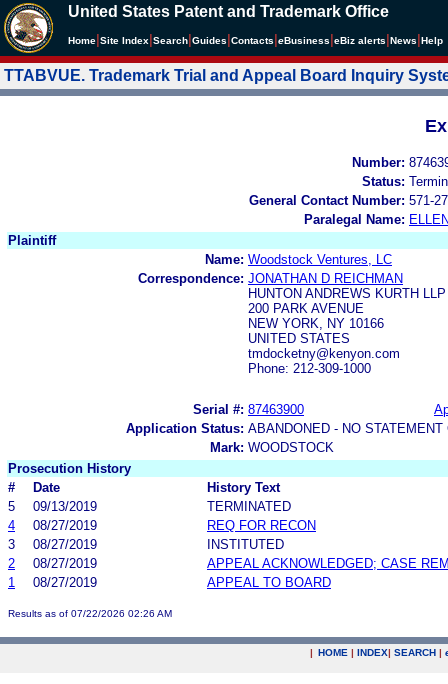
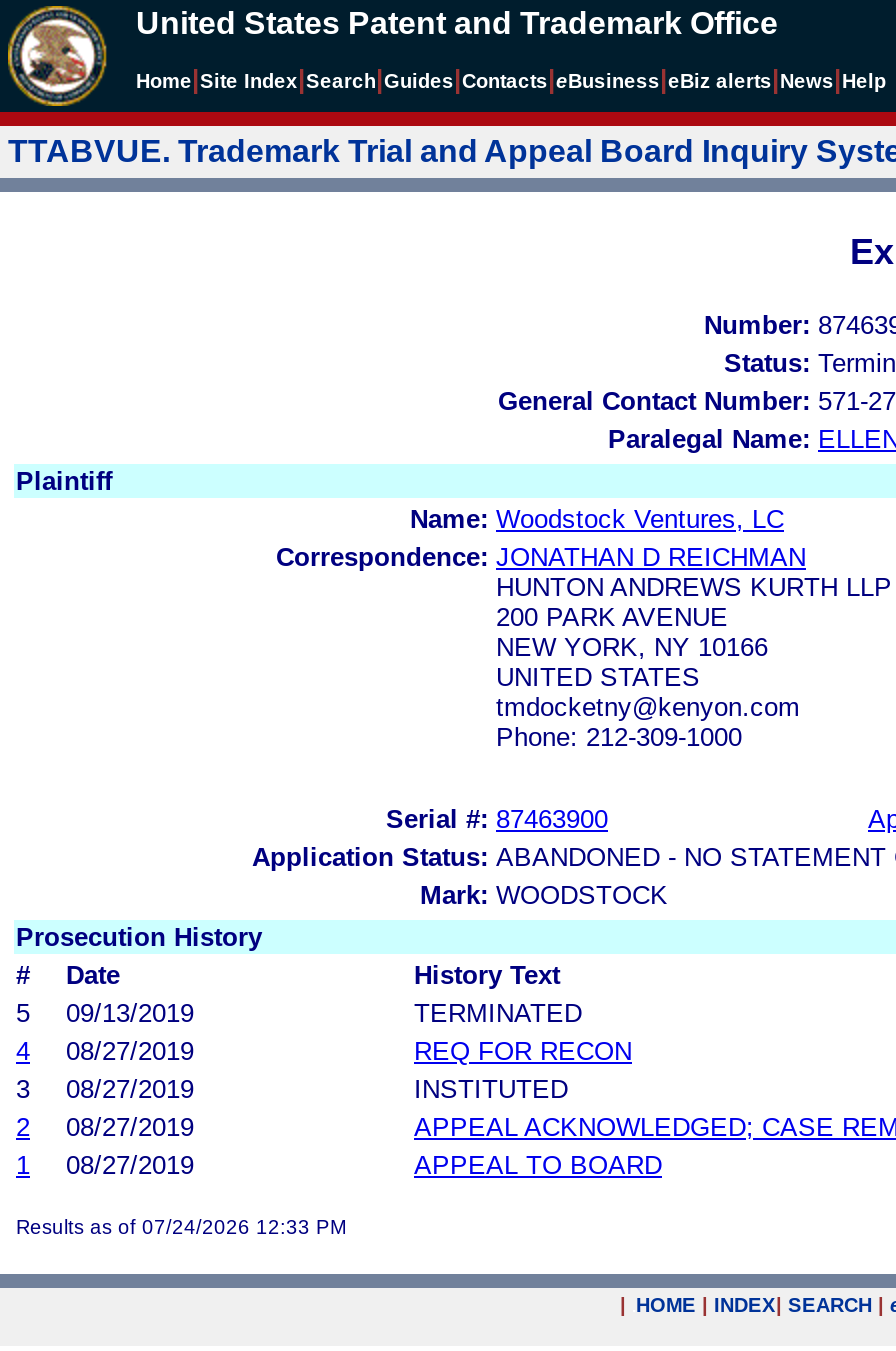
- Results as of 07/22/2026 02:26 AM
+ Results as of 07/24/2026 12:33 PM
